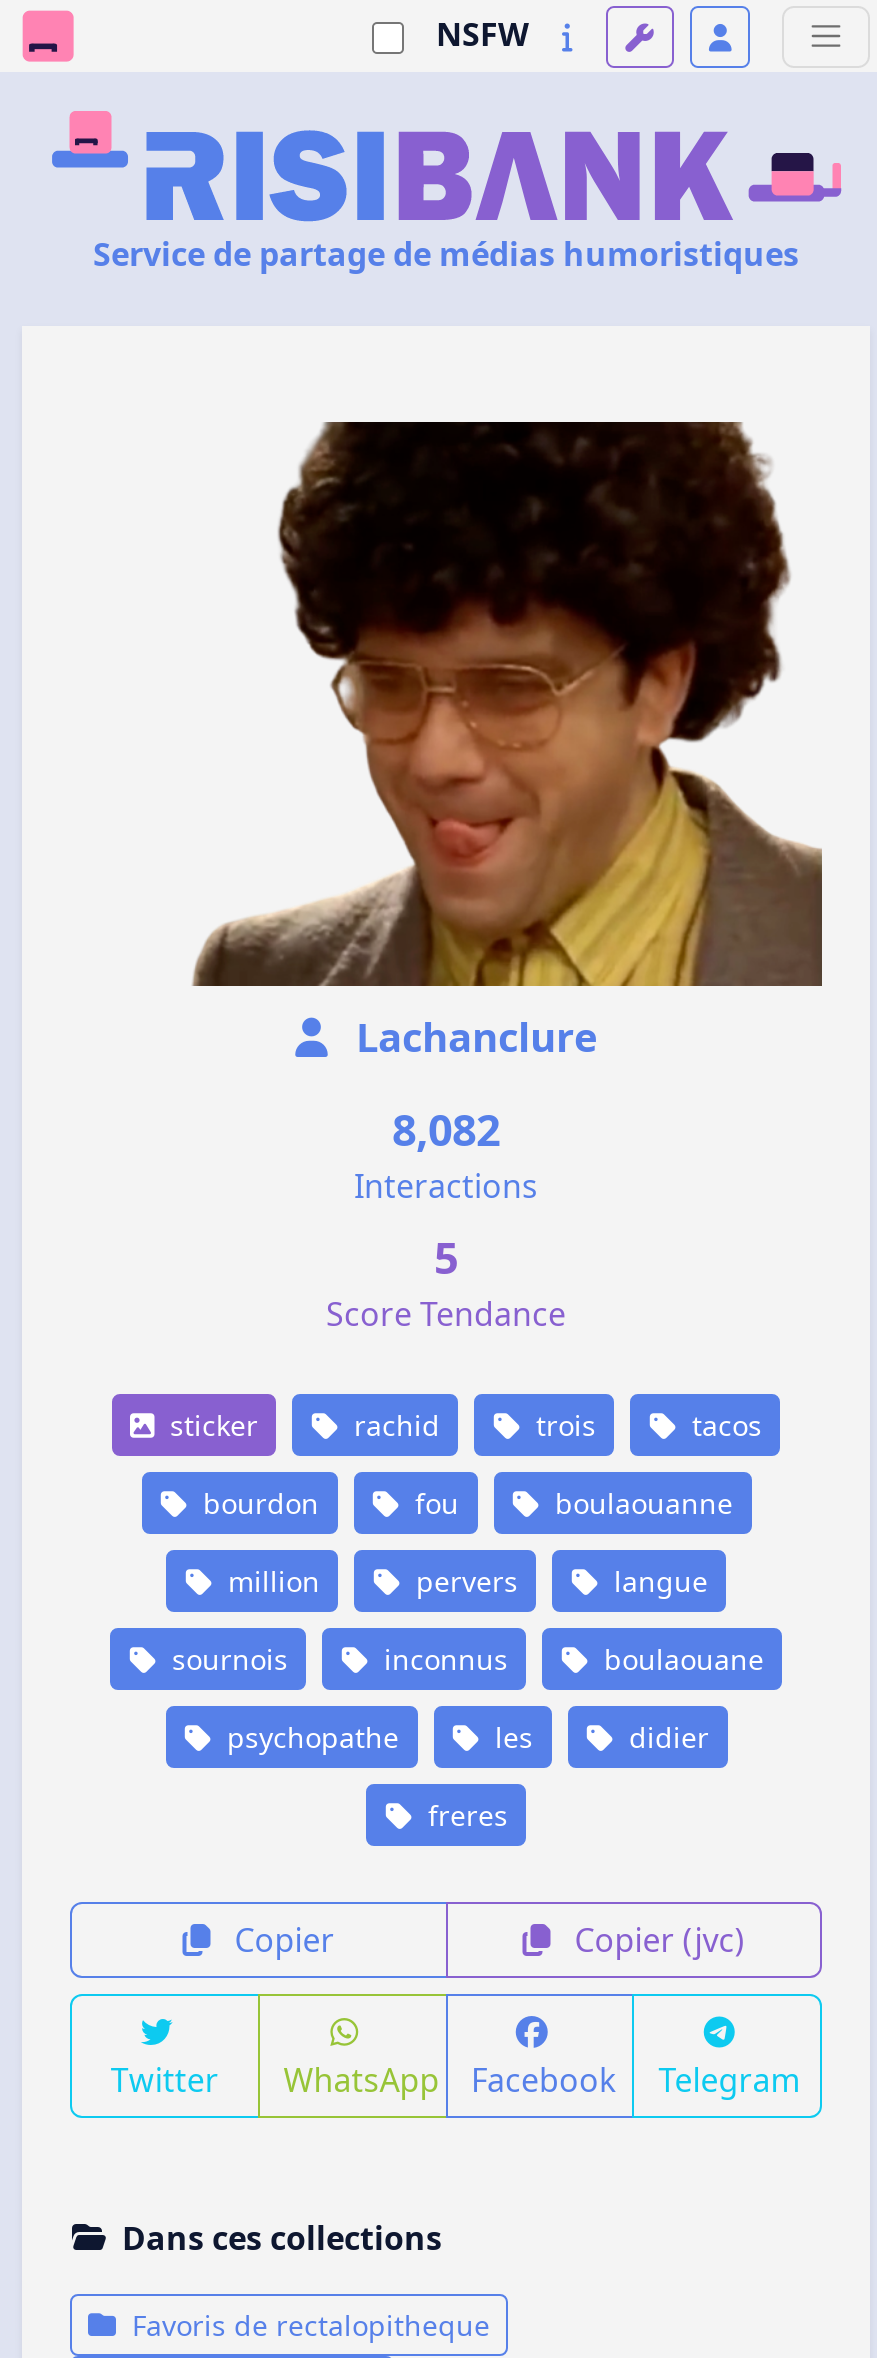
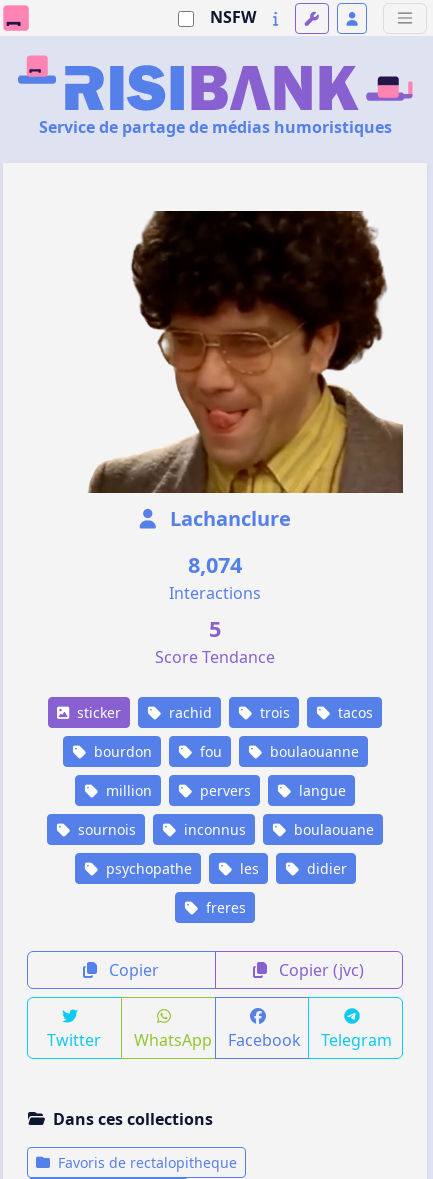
- 8,082
+ 8,074
